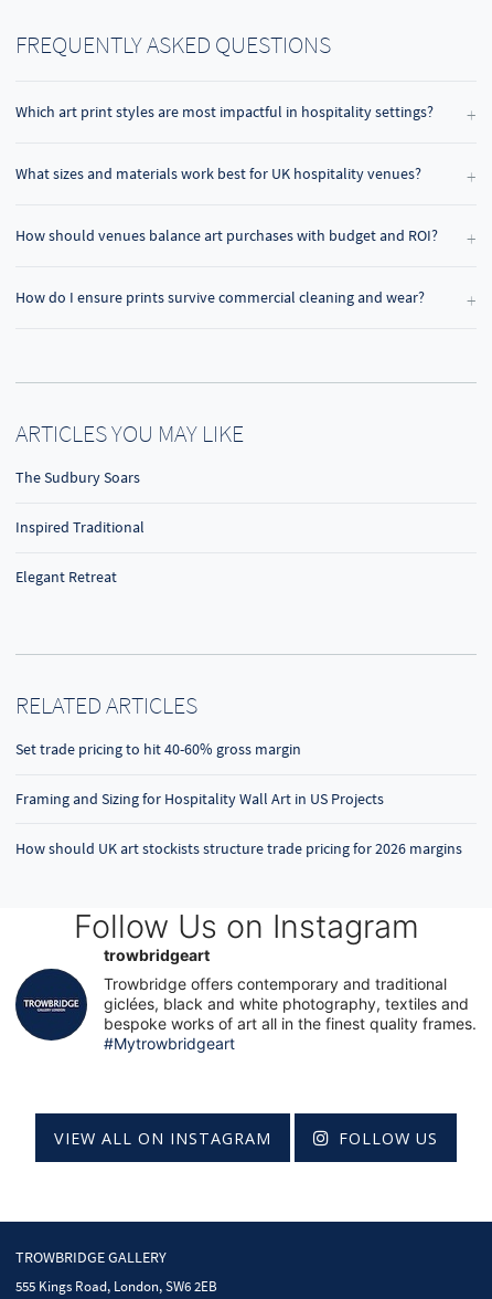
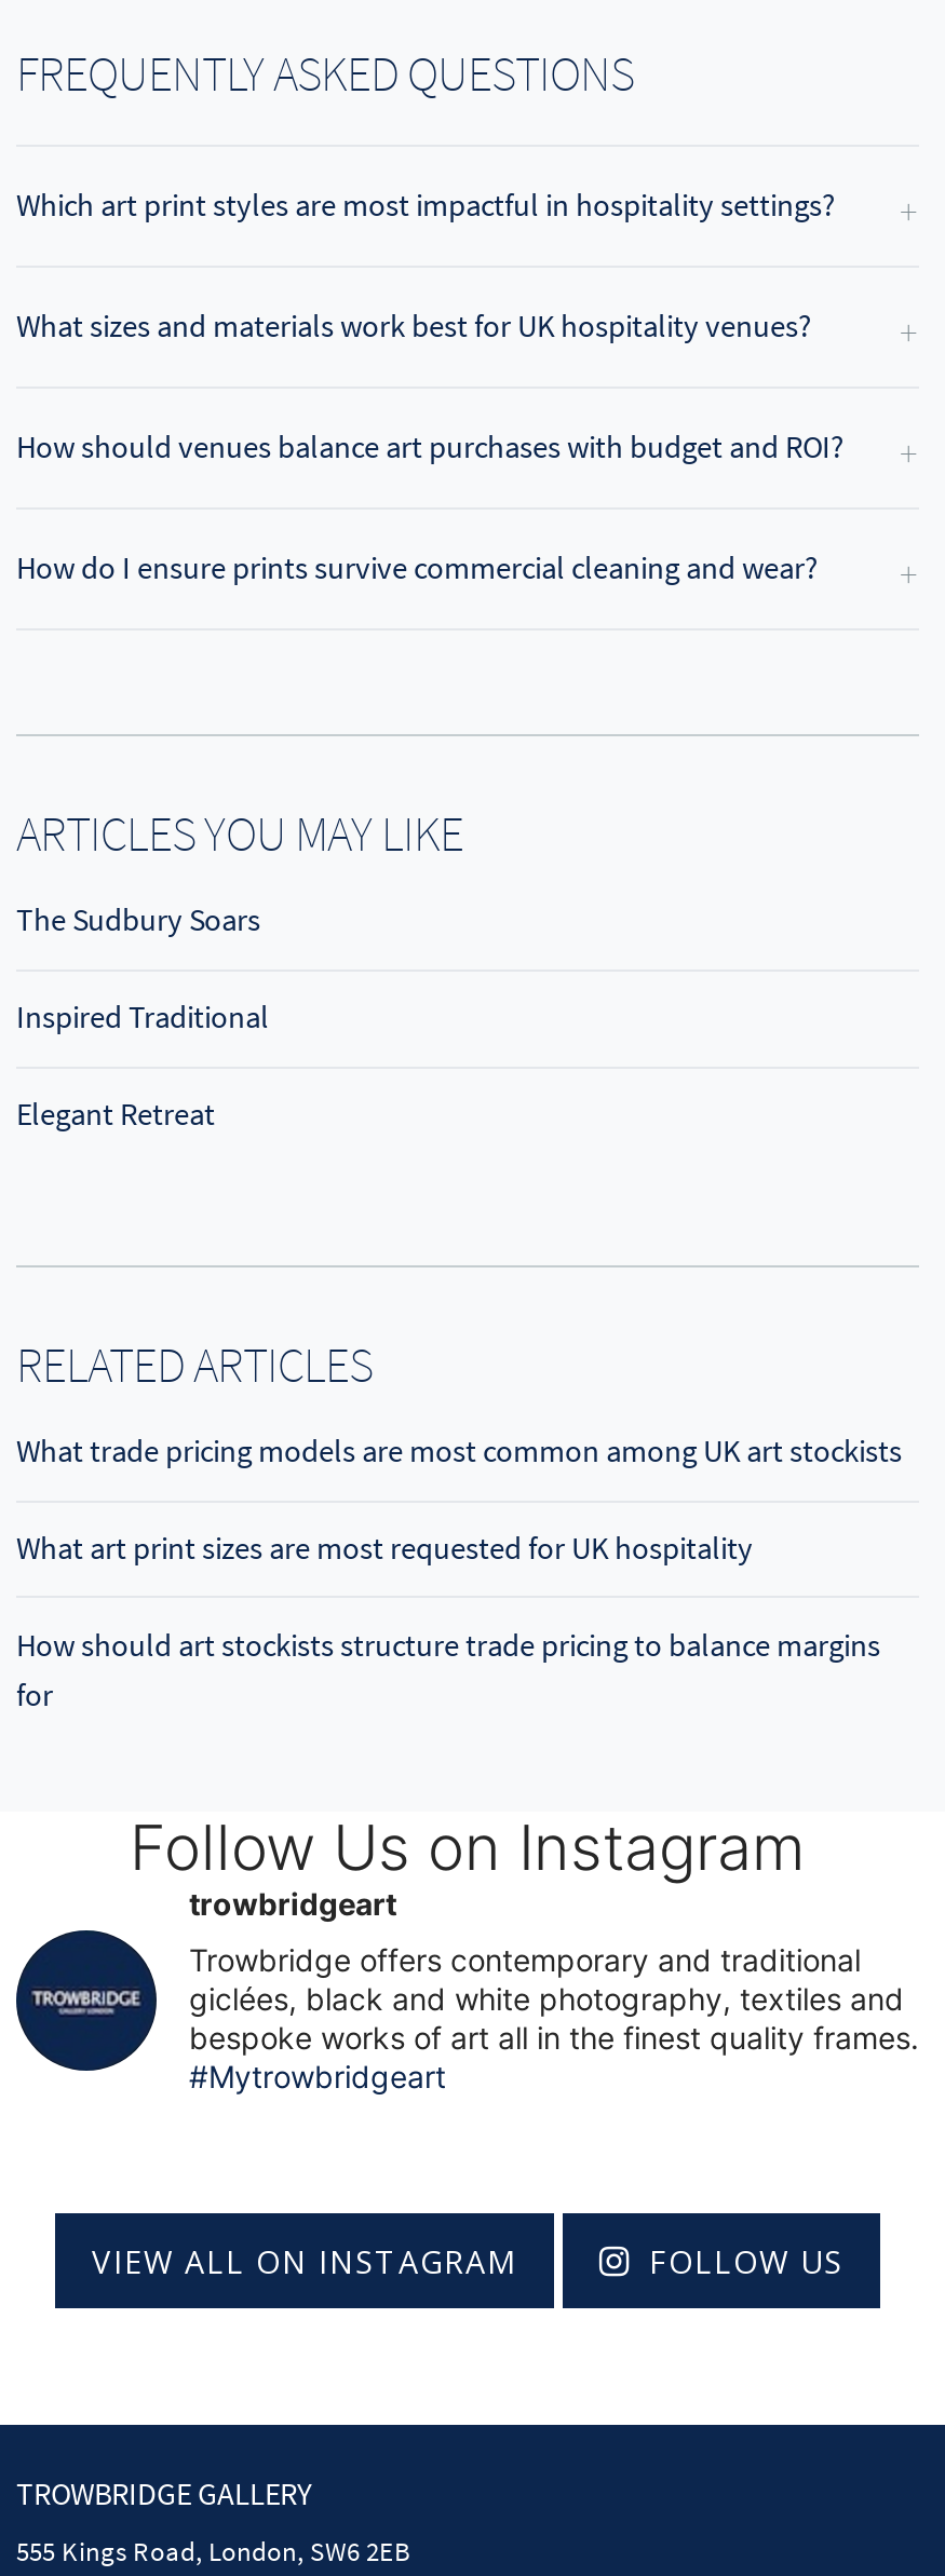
- Set trade pricing to hit 40-60% gross margin
+ What trade pricing models are most common among UK art stockists

- Framing and Sizing for Hospitality Wall Art in US Projects
+ What art print sizes are most requested for UK hospitality

- How should UK art stockists structure trade pricing for 2026 margins
+ How should art stockists structure trade pricing to balance margins
+ for
